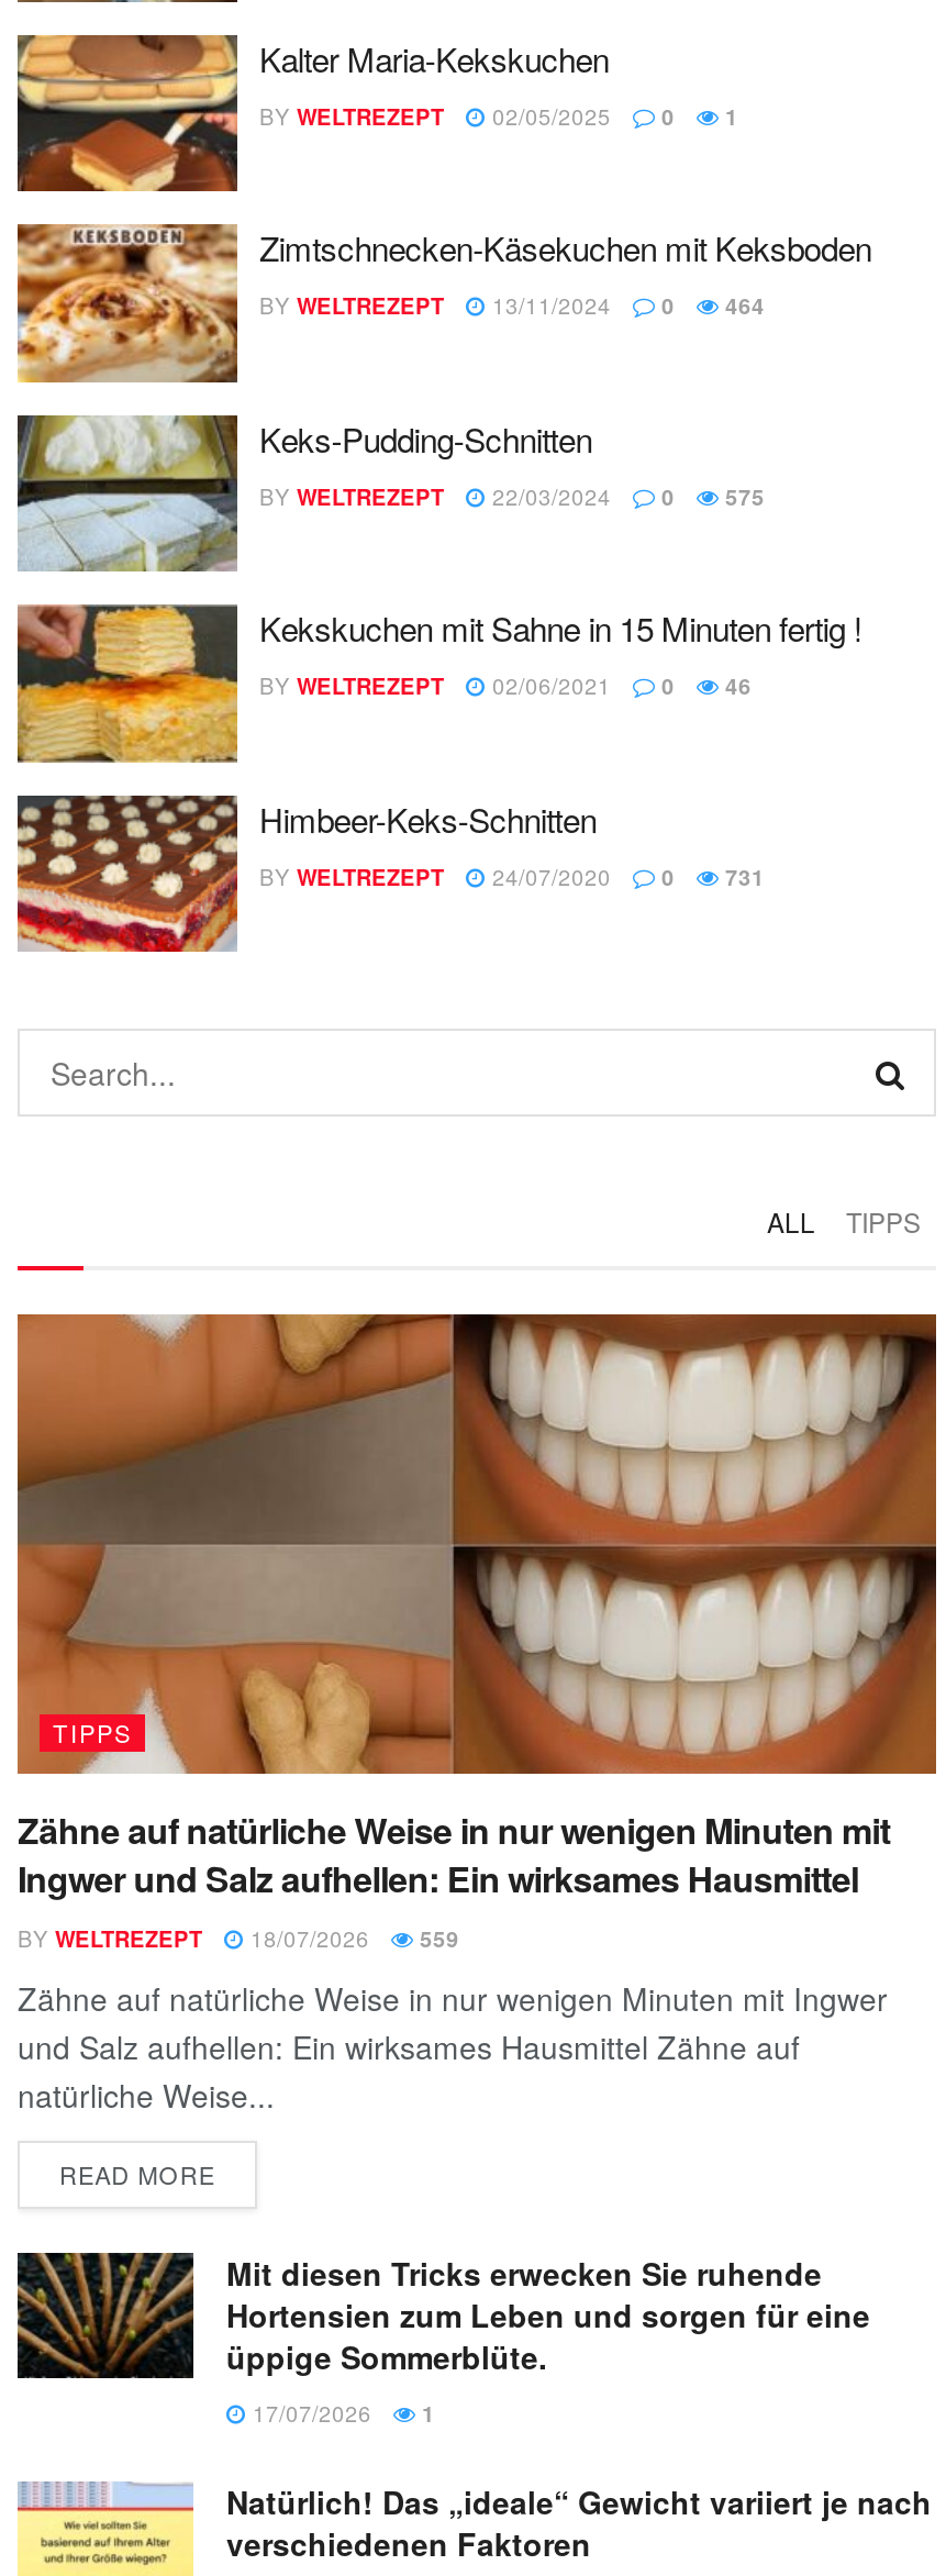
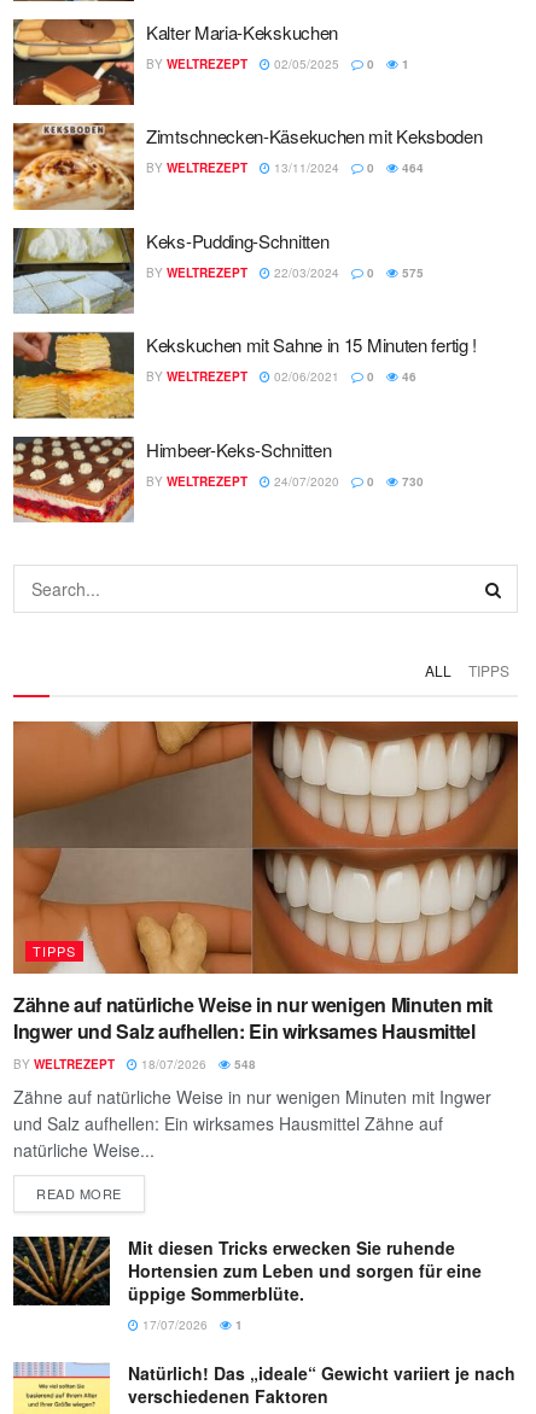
- BY WELTREZEPT 24/07/2020 0 731
+ BY WELTREZEPT 24/07/2020 0 730

- BY WELTREZEPT 18/07/2026 559
+ BY WELTREZEPT 18/07/2026 548
